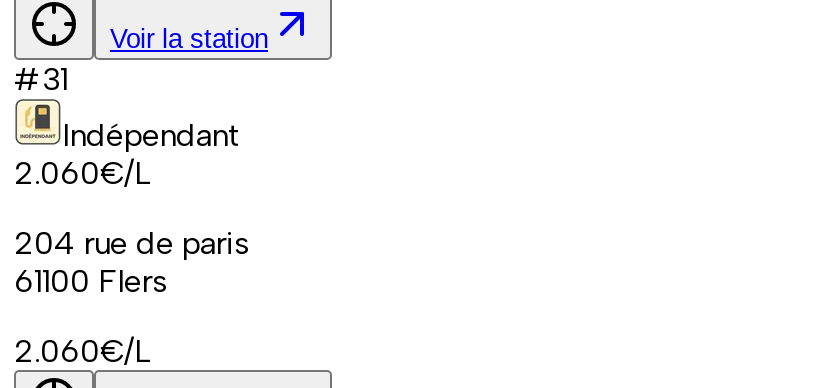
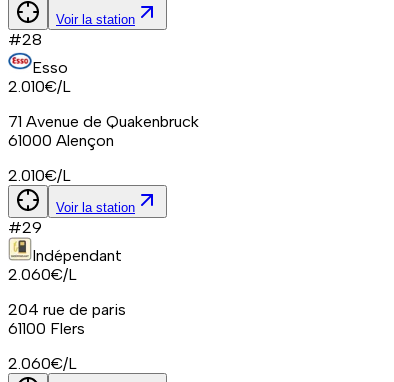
- #31
+ #28
+ Esso
+ 2.010€/L
+ 71 Avenue de Quakenbruck
+ 61000 Alençon
+ 2.010€/L
+ Voir la station
+ #29
